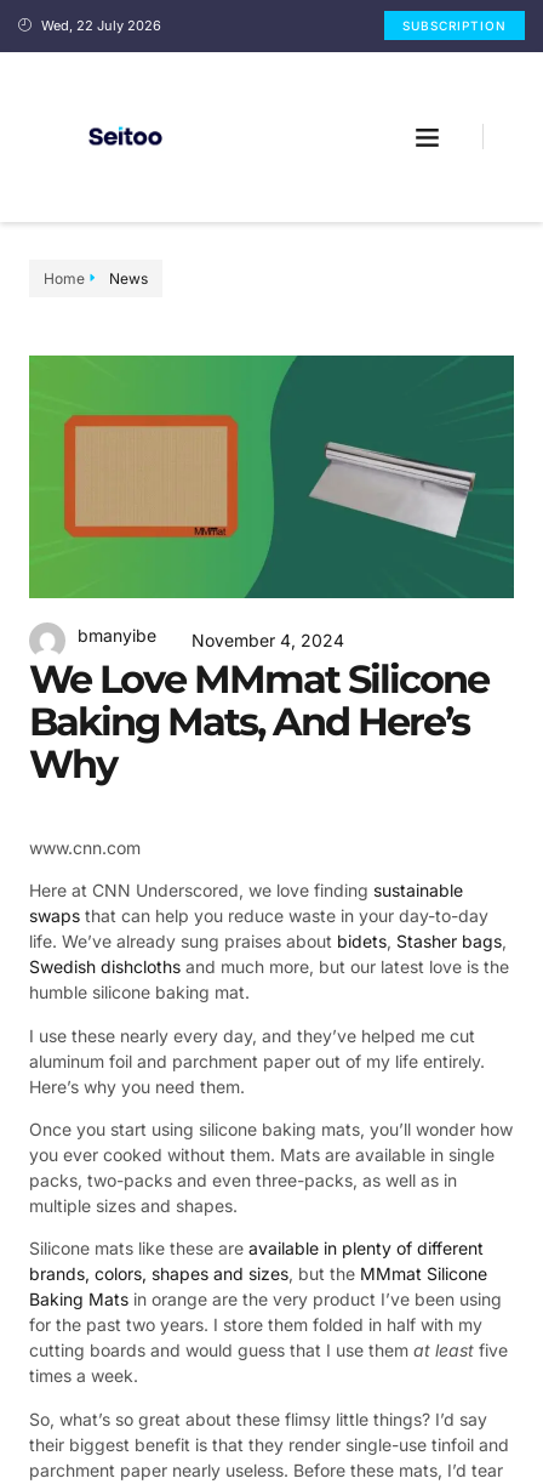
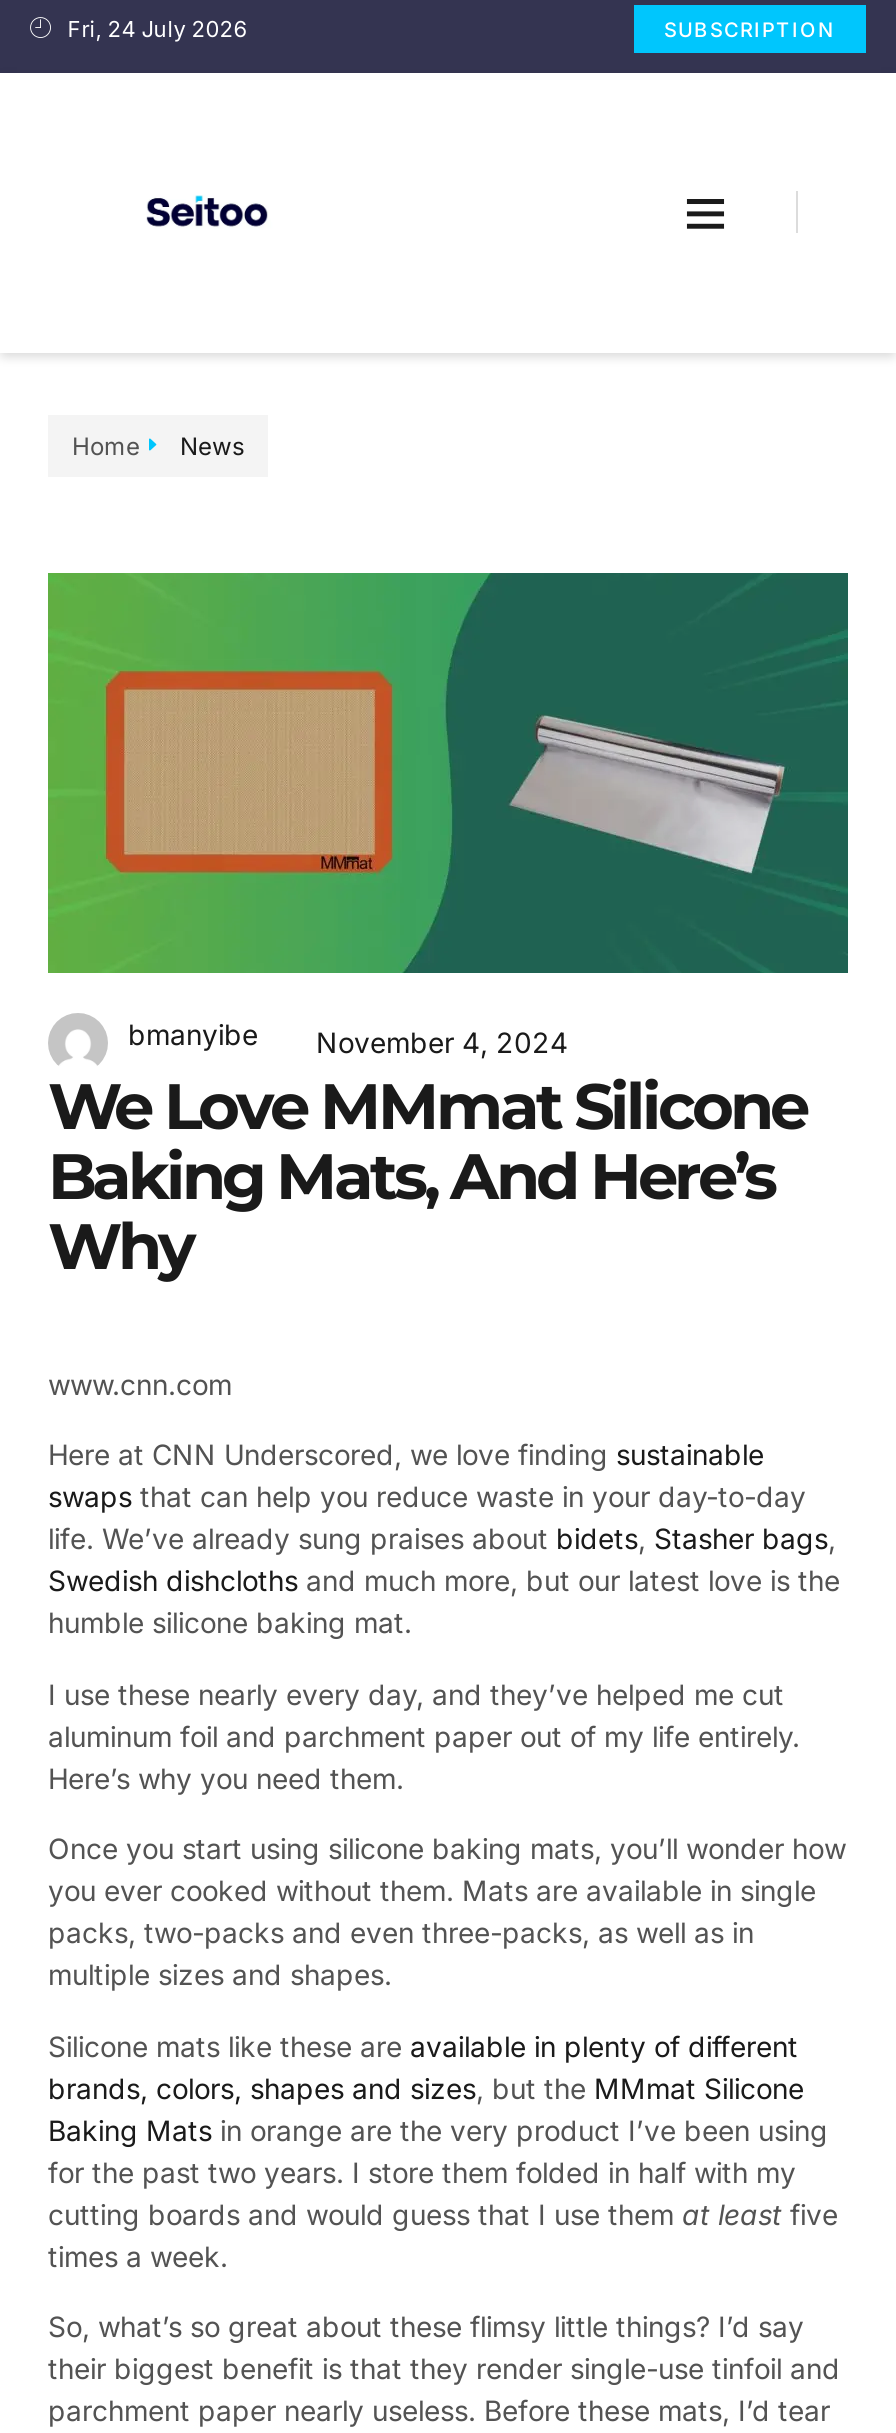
- Wed, 22 July 2026
+ Fri, 24 July 2026
